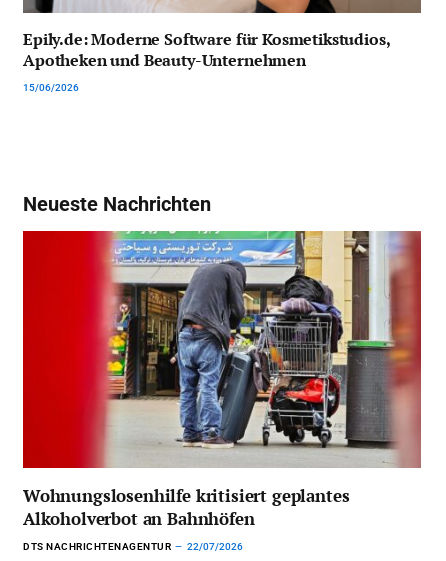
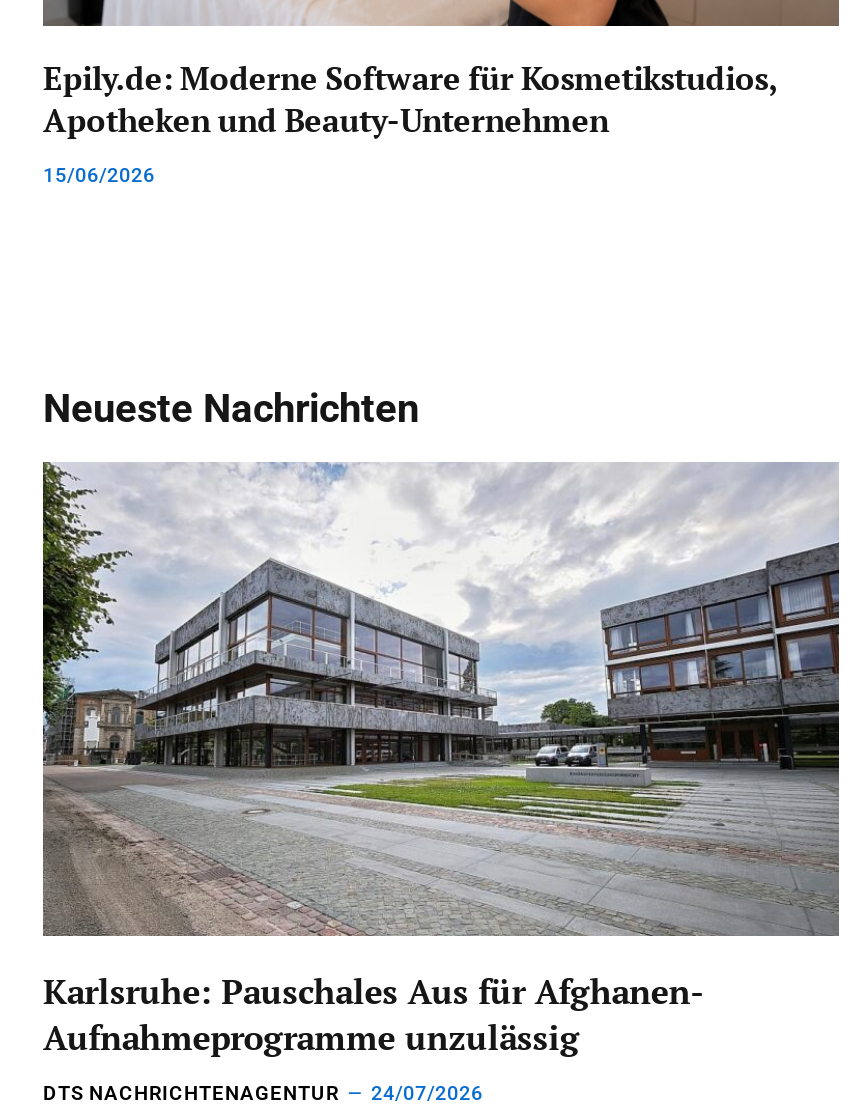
- [image]
- Wohnungslosenhilfe kritisiert geplantes
- Alkoholverbot an Bahnhöfen
+ [image]
+ Karlsruhe: Pauschales Aus für Afghanen-
+ Aufnahmeprogramme unzulässig

- DTS NACHRICHTENAGENTUR 22/07/2026
+ DTS NACHRICHTENAGENTUR 24/07/2026
